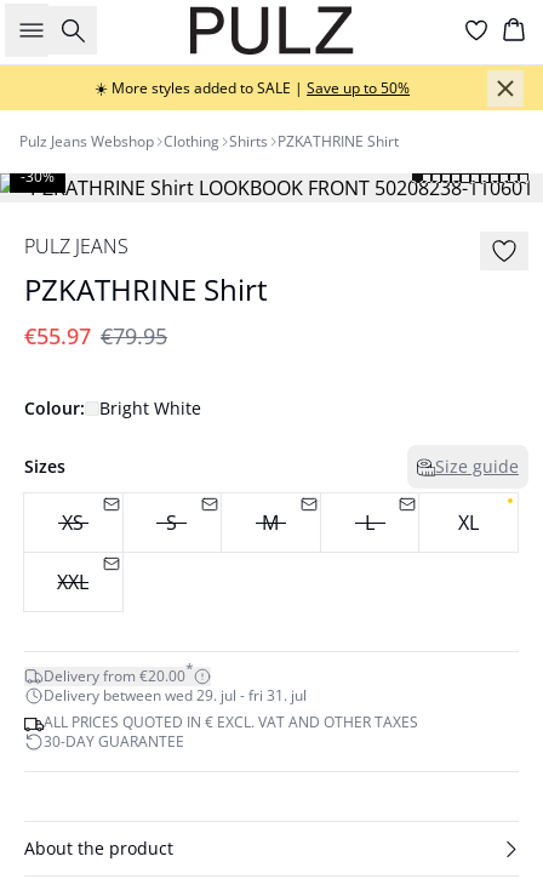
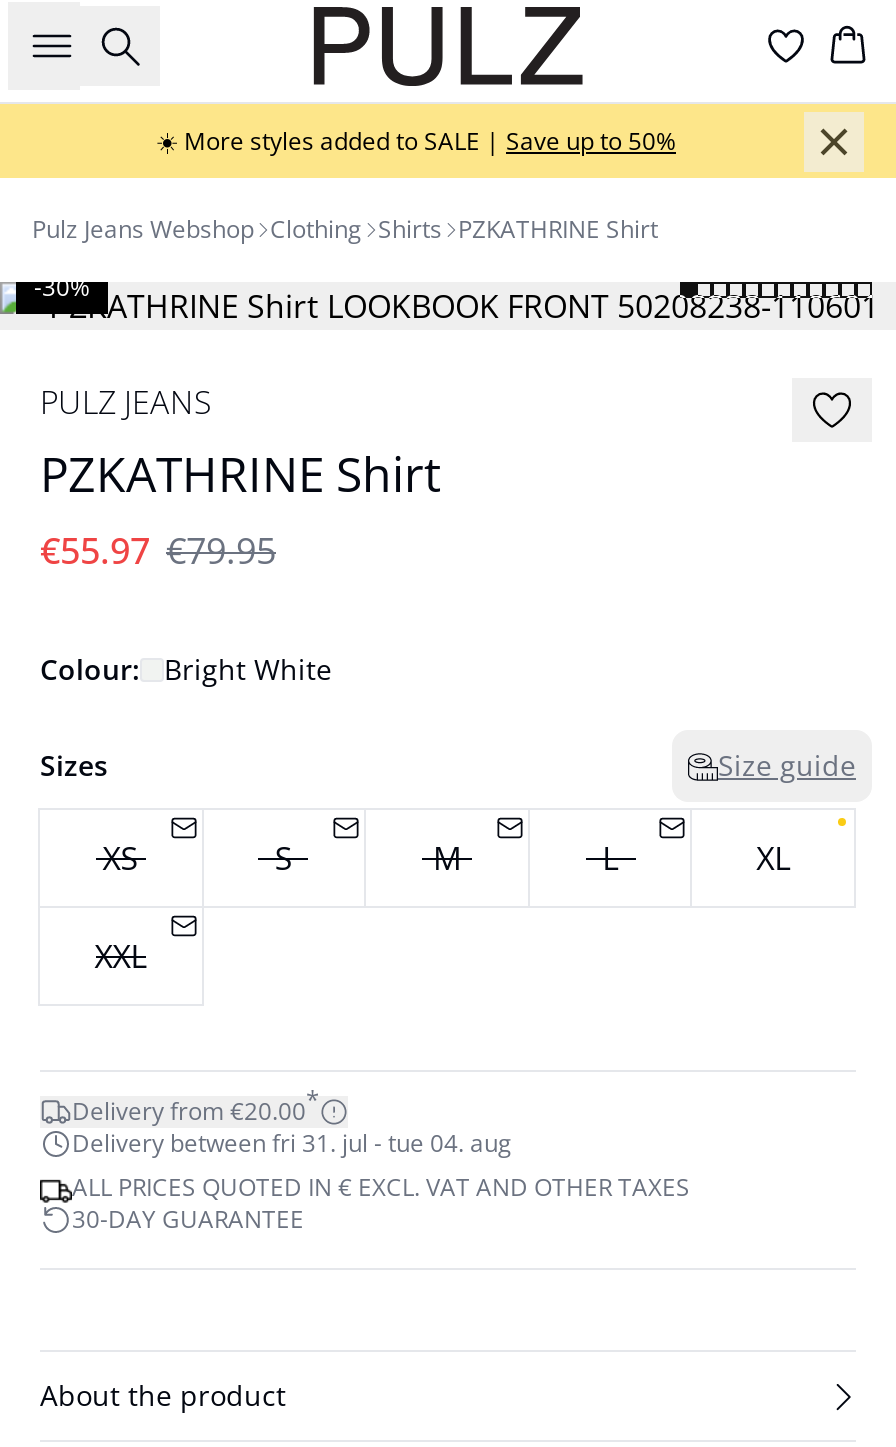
- Delivery between wed 29. jul - fri 31. jul
+ Delivery between fri 31. jul - tue 04. aug
